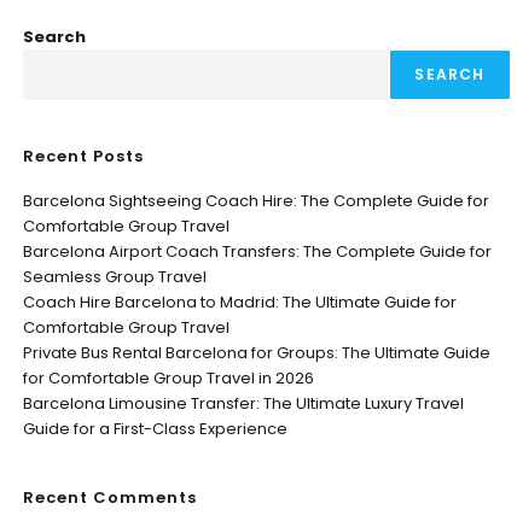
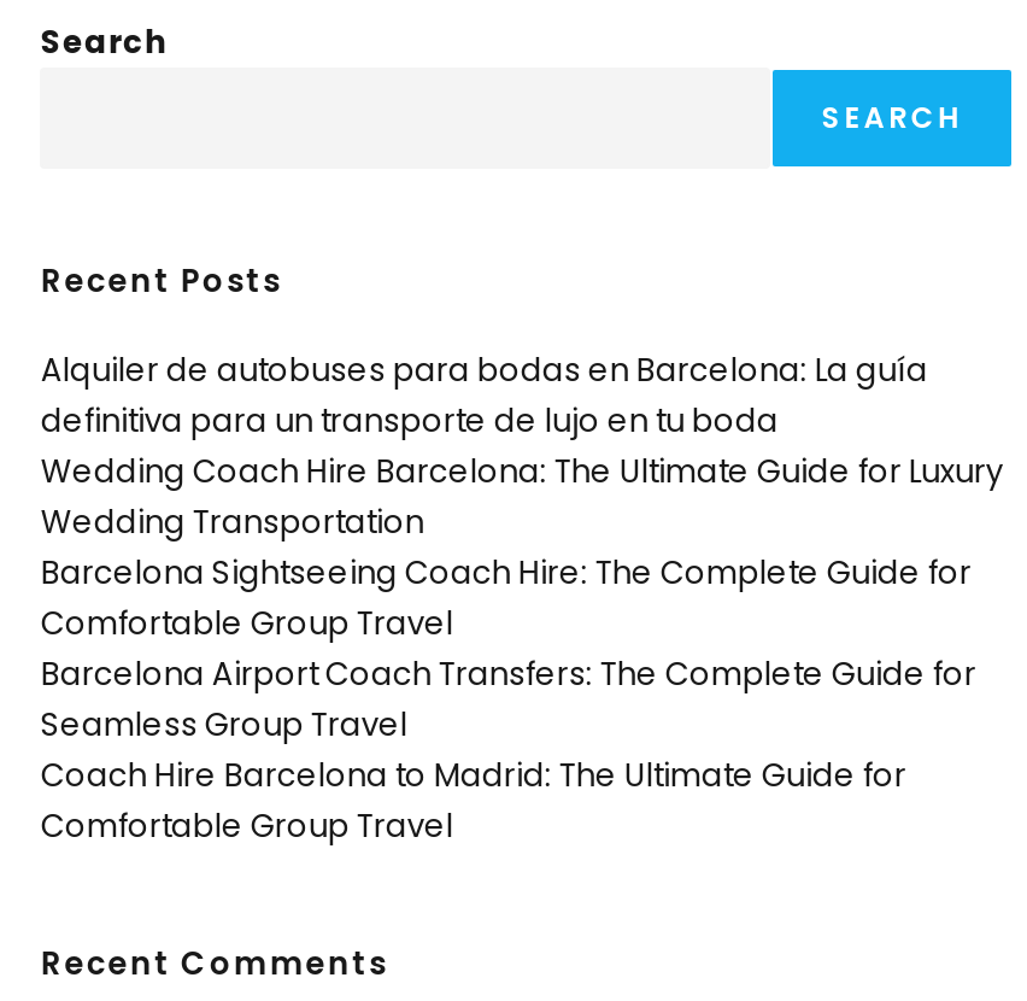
+ Alquiler de autobuses para bodas en Barcelona: La guía
+ definitiva para un transporte de lujo en tu boda
+ Wedding Coach Hire Barcelona: The Ultimate Guide for Luxury
+ Wedding Transportation

moved down: Barcelona Sightseeing Coach Hire: The Complete Guide for | Comfortable Group Travel | Barcelona Airport Coach Transfers: The Complete Guide for | Seamless Group Travel | Coach Hire Barcelona to Madrid: The Ultimate Guide for | Comfortable Group Travel

- Private Bus Rental Barcelona for Groups: The Ultimate Guide
- for Comfortable Group Travel in 2026
- Barcelona Limousine Transfer: The Ultimate Luxury Travel
- Guide for a First-Class Experience
